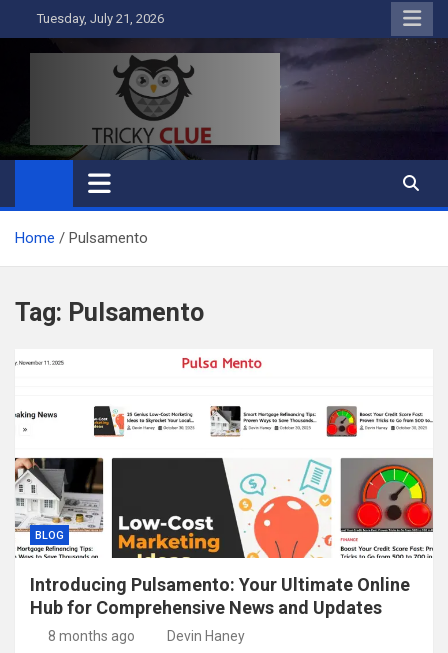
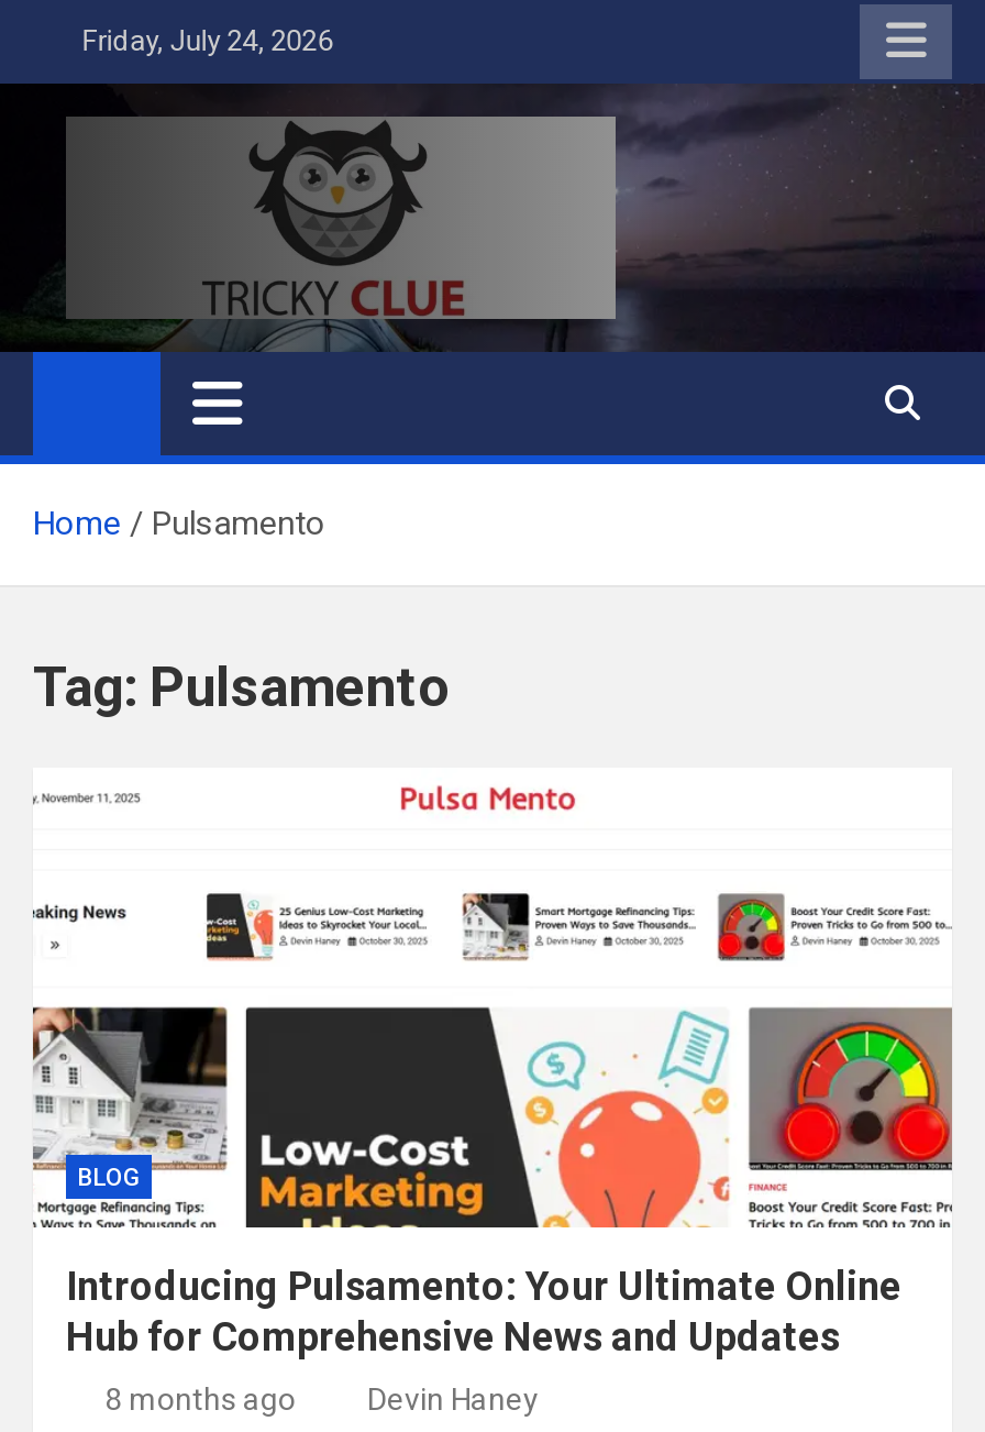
- Tuesday, July 21, 2026
+ Friday, July 24, 2026
